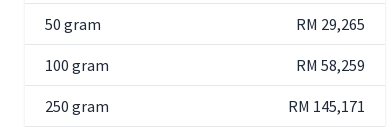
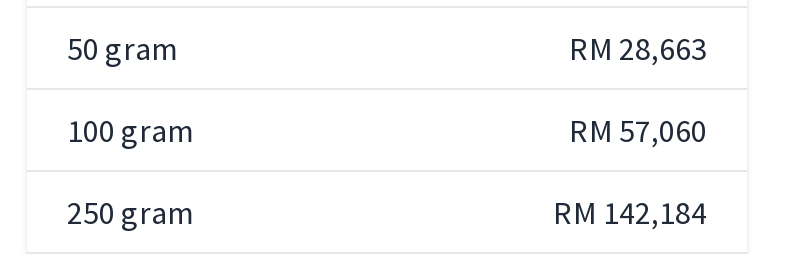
- RM 29,265
+ RM 28,663

- RM 58,259
+ RM 57,060

- RM 145,171
+ RM 142,184
